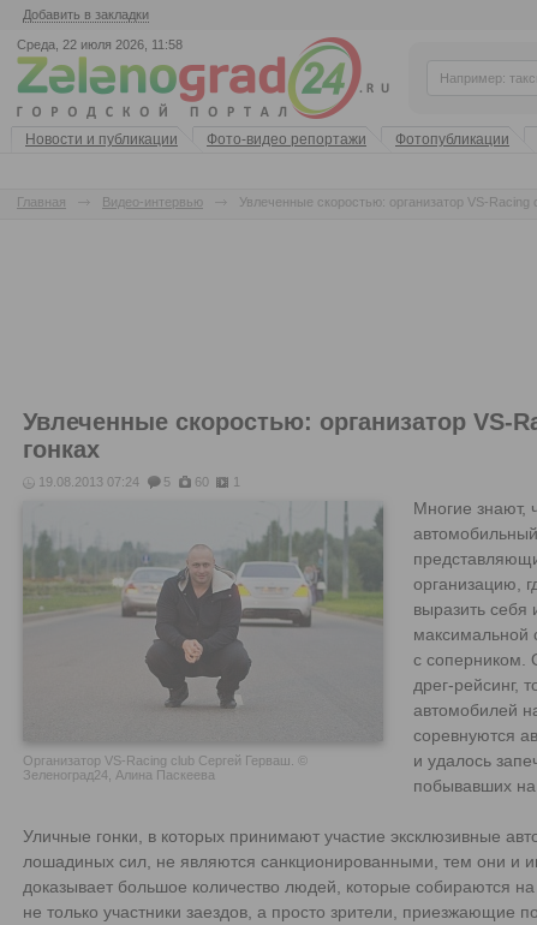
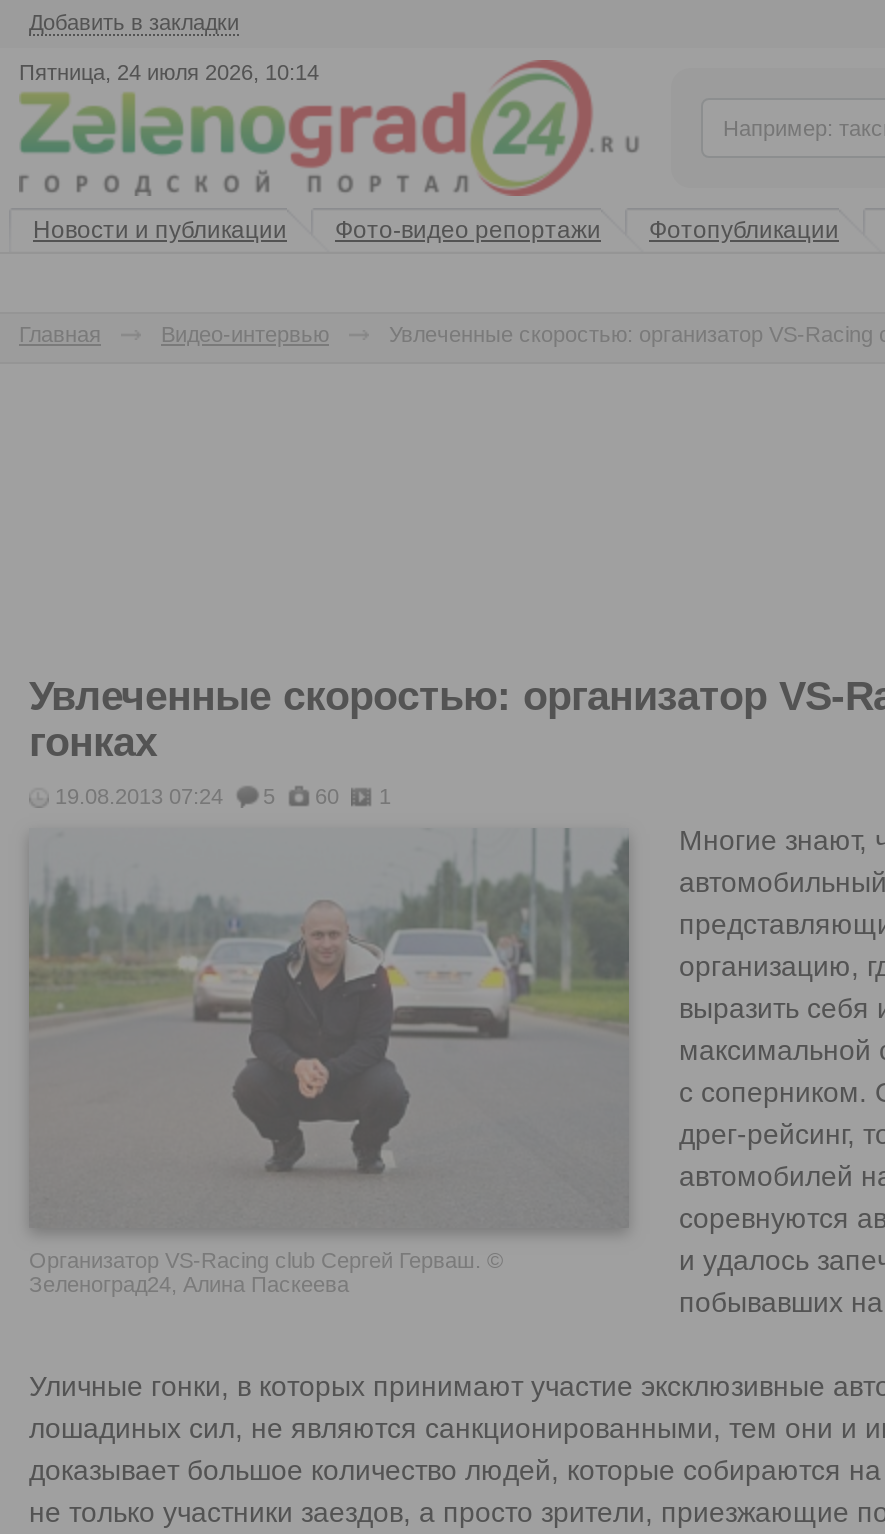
- Среда, 22 июля 2026, 11:58
+ Пятница, 24 июля 2026, 10:14
